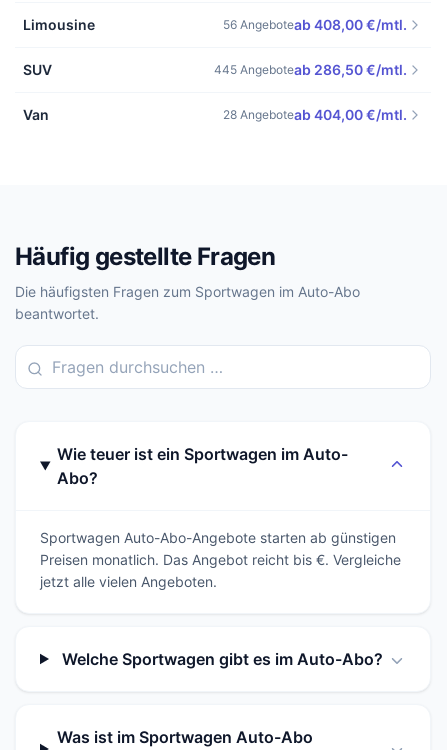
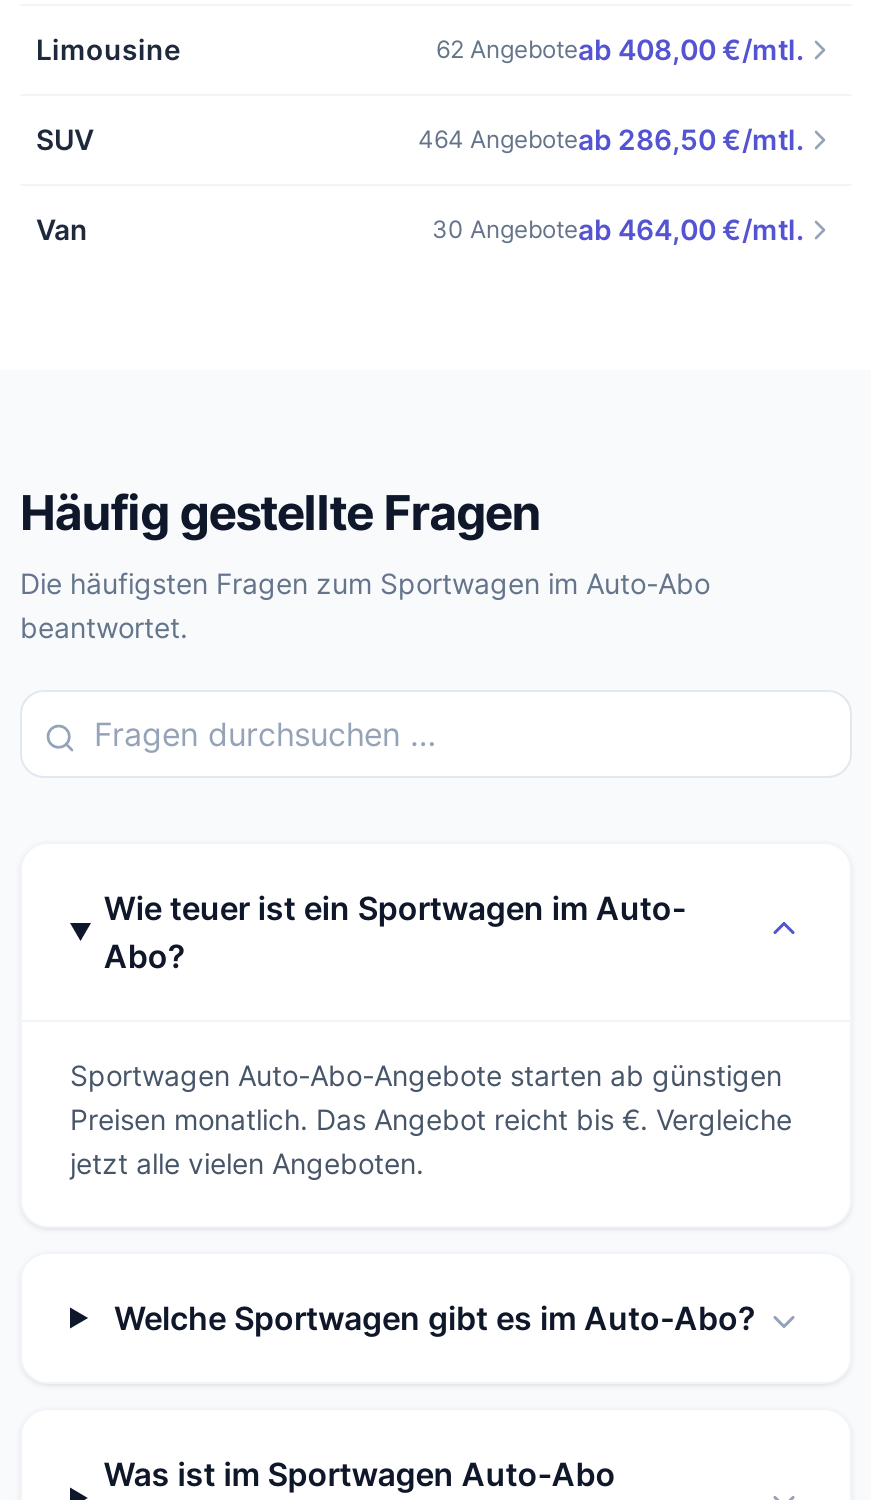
- 56 Angeboteab 408,00 €/mtl.
+ 62 Angeboteab 408,00 €/mtl.

- 445 Angeboteab 286,50 €/mtl.
+ 464 Angeboteab 286,50 €/mtl.

- 28 Angeboteab 404,00 €/mtl.
+ 30 Angeboteab 464,00 €/mtl.
